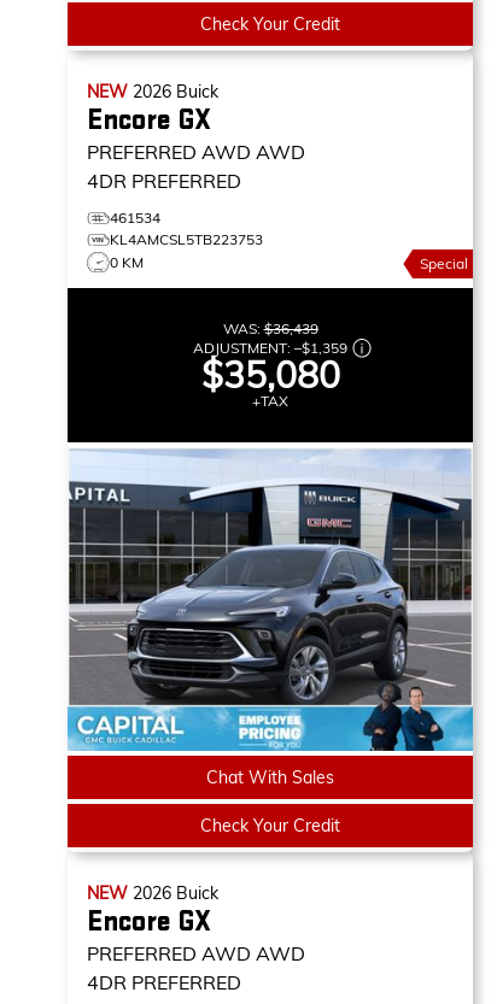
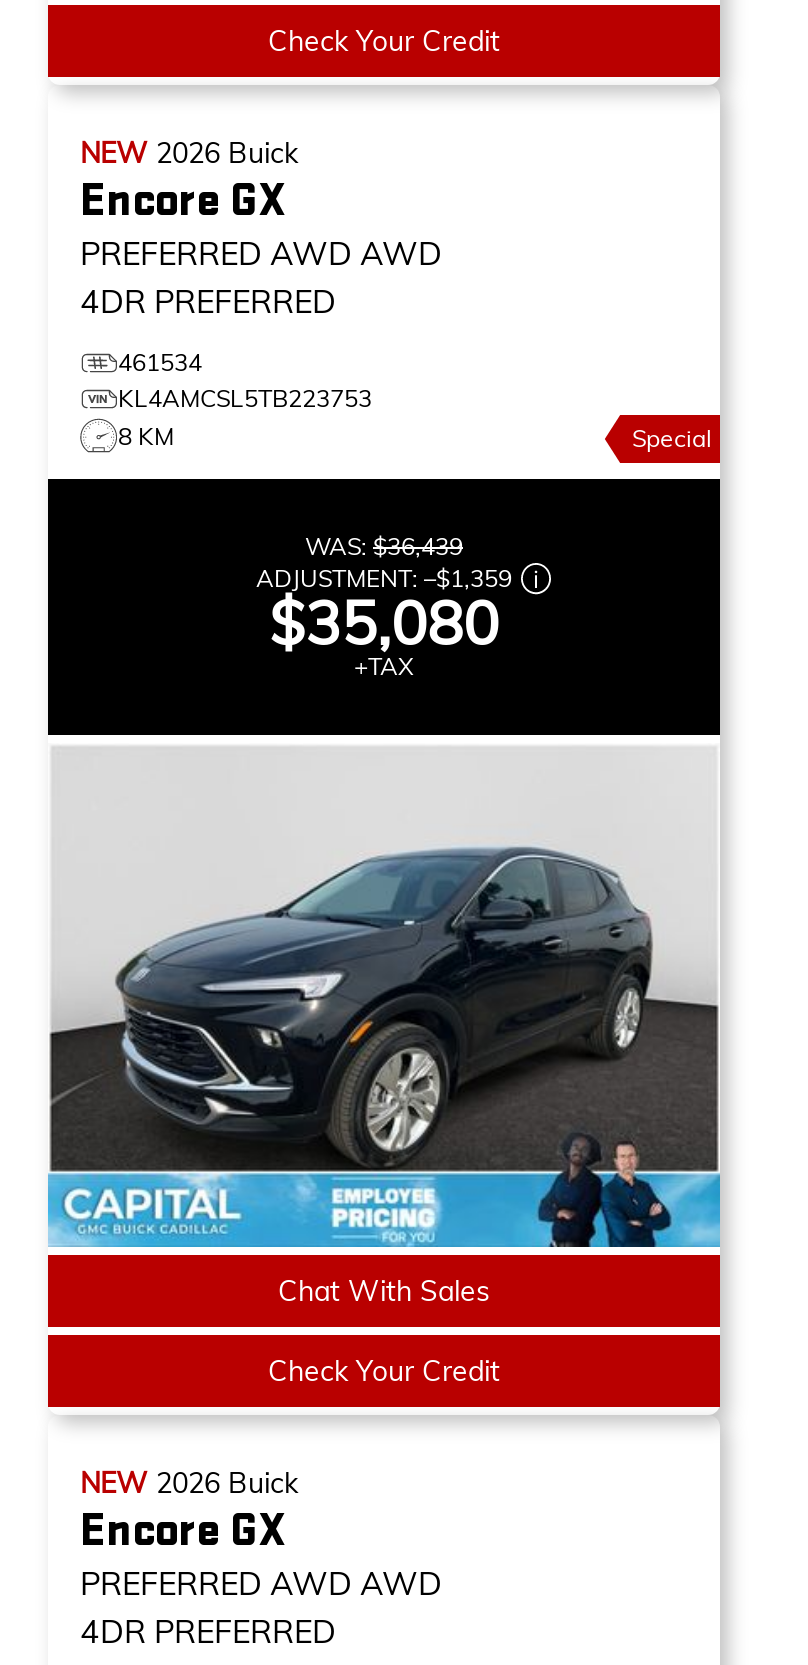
- 0 KM
+ 8 KM

- [image]
+ [image]
